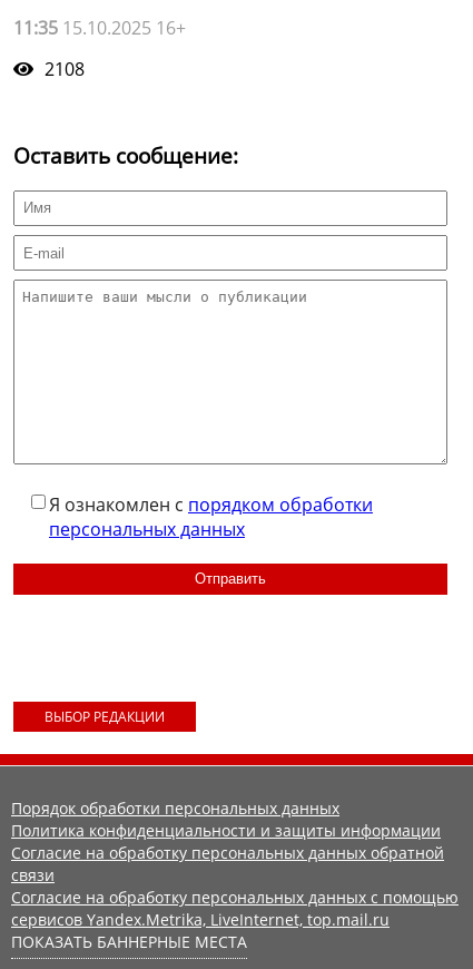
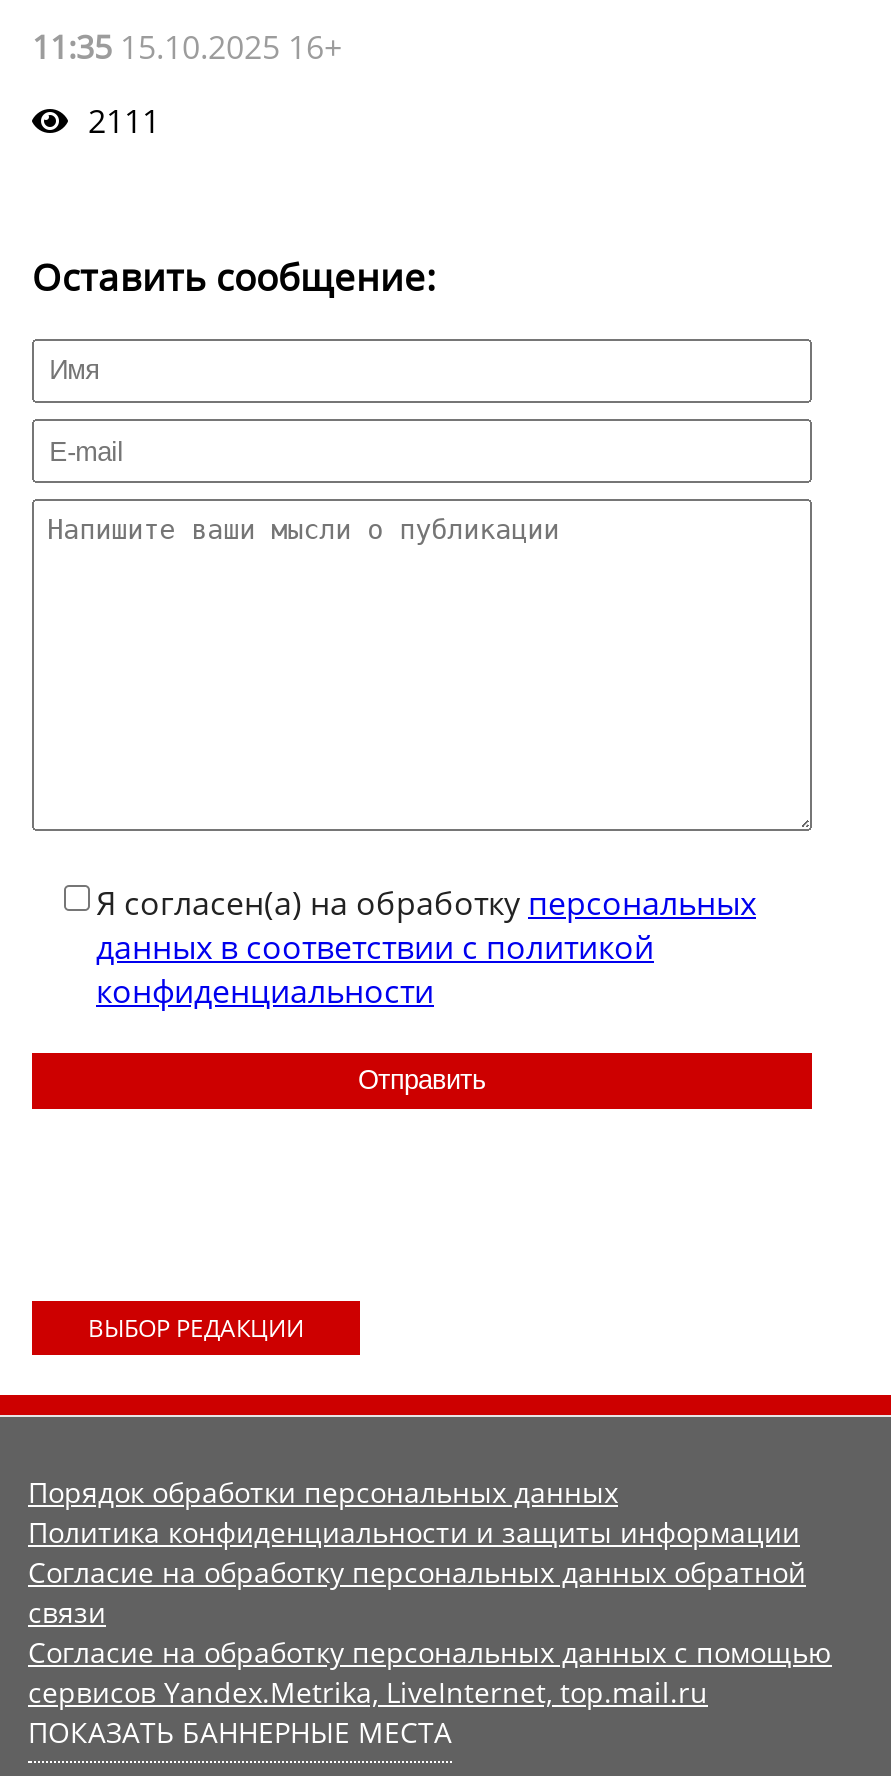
- 2108
+ 2111

- Я ознакомлен с порядком обработки
- персональных данных
+ Я согласен(а) на обработку персональных
+ данных в соответствии с политикой
+ конфиденциальности
